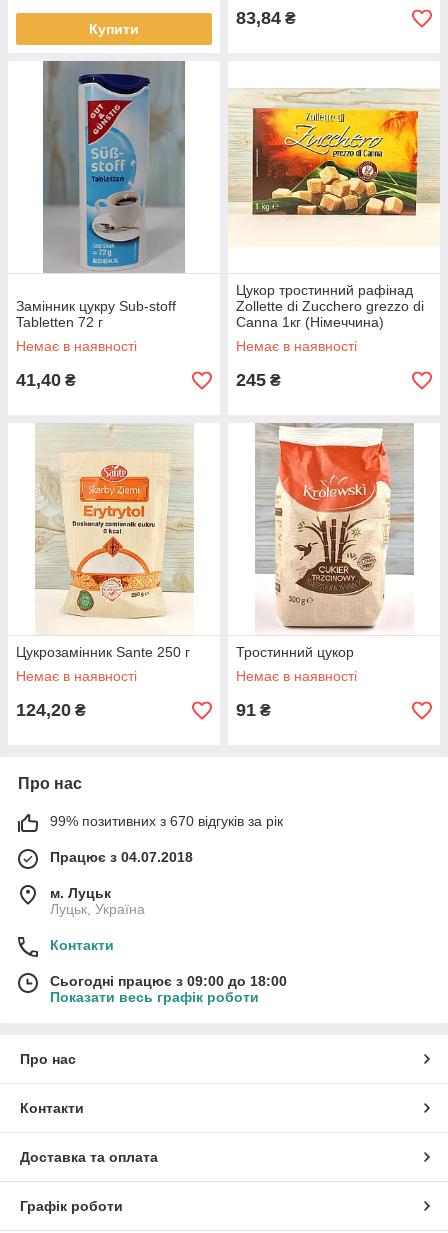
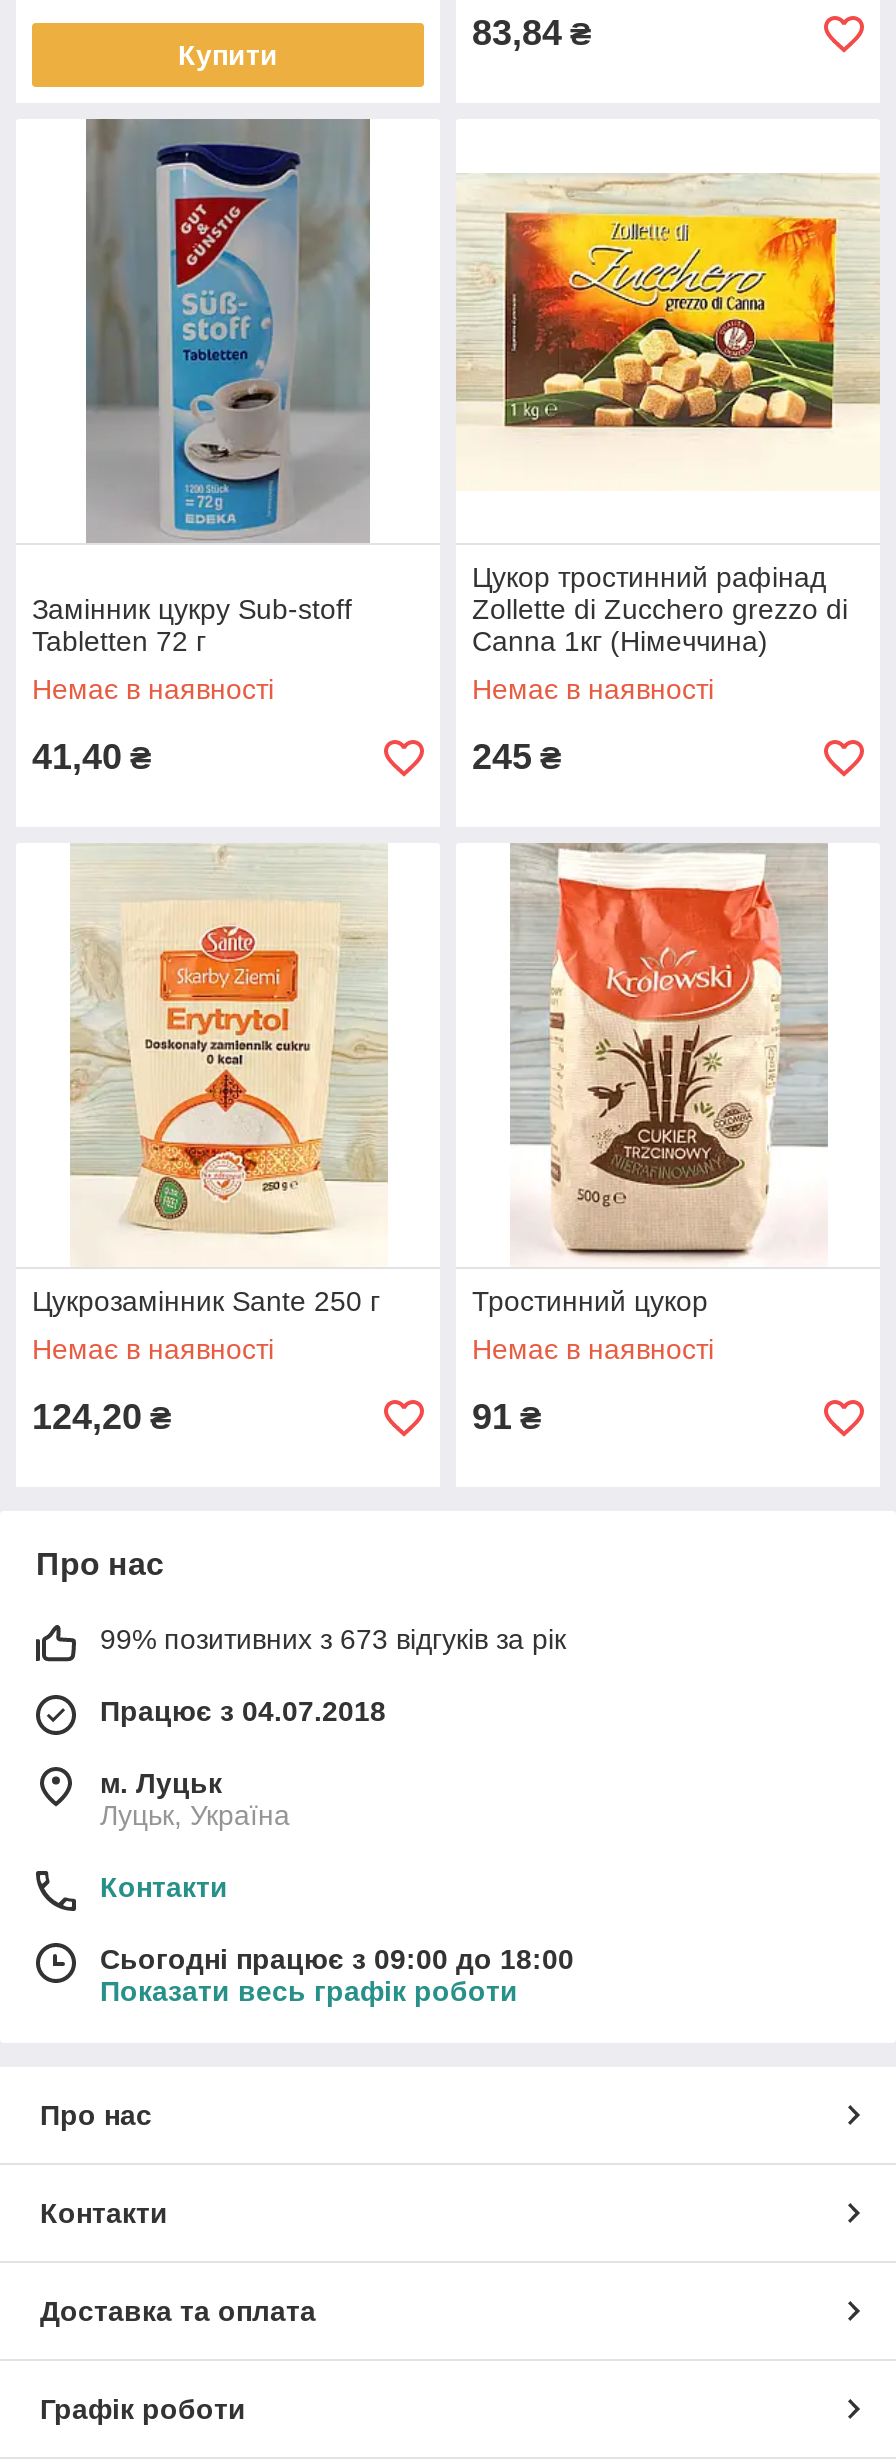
- 99% позитивних з 670 відгуків за рік
+ 99% позитивних з 673 відгуків за рік
